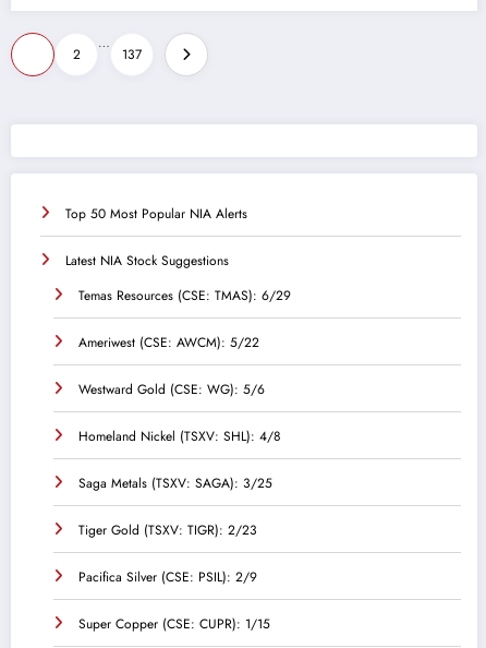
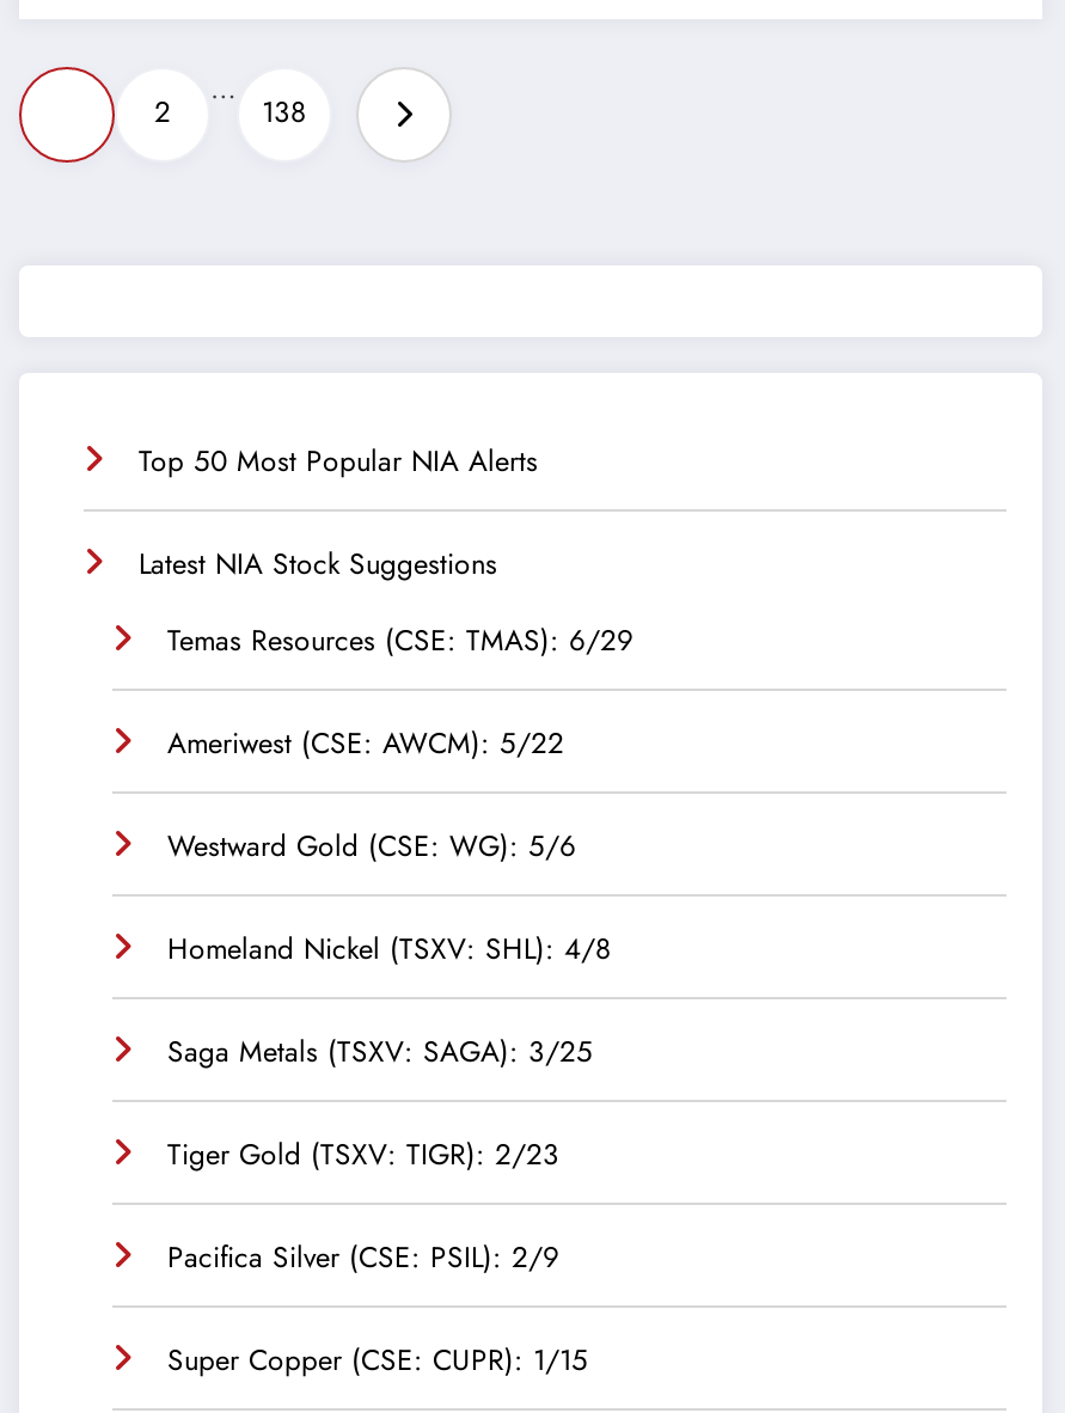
- 137
+ 138
